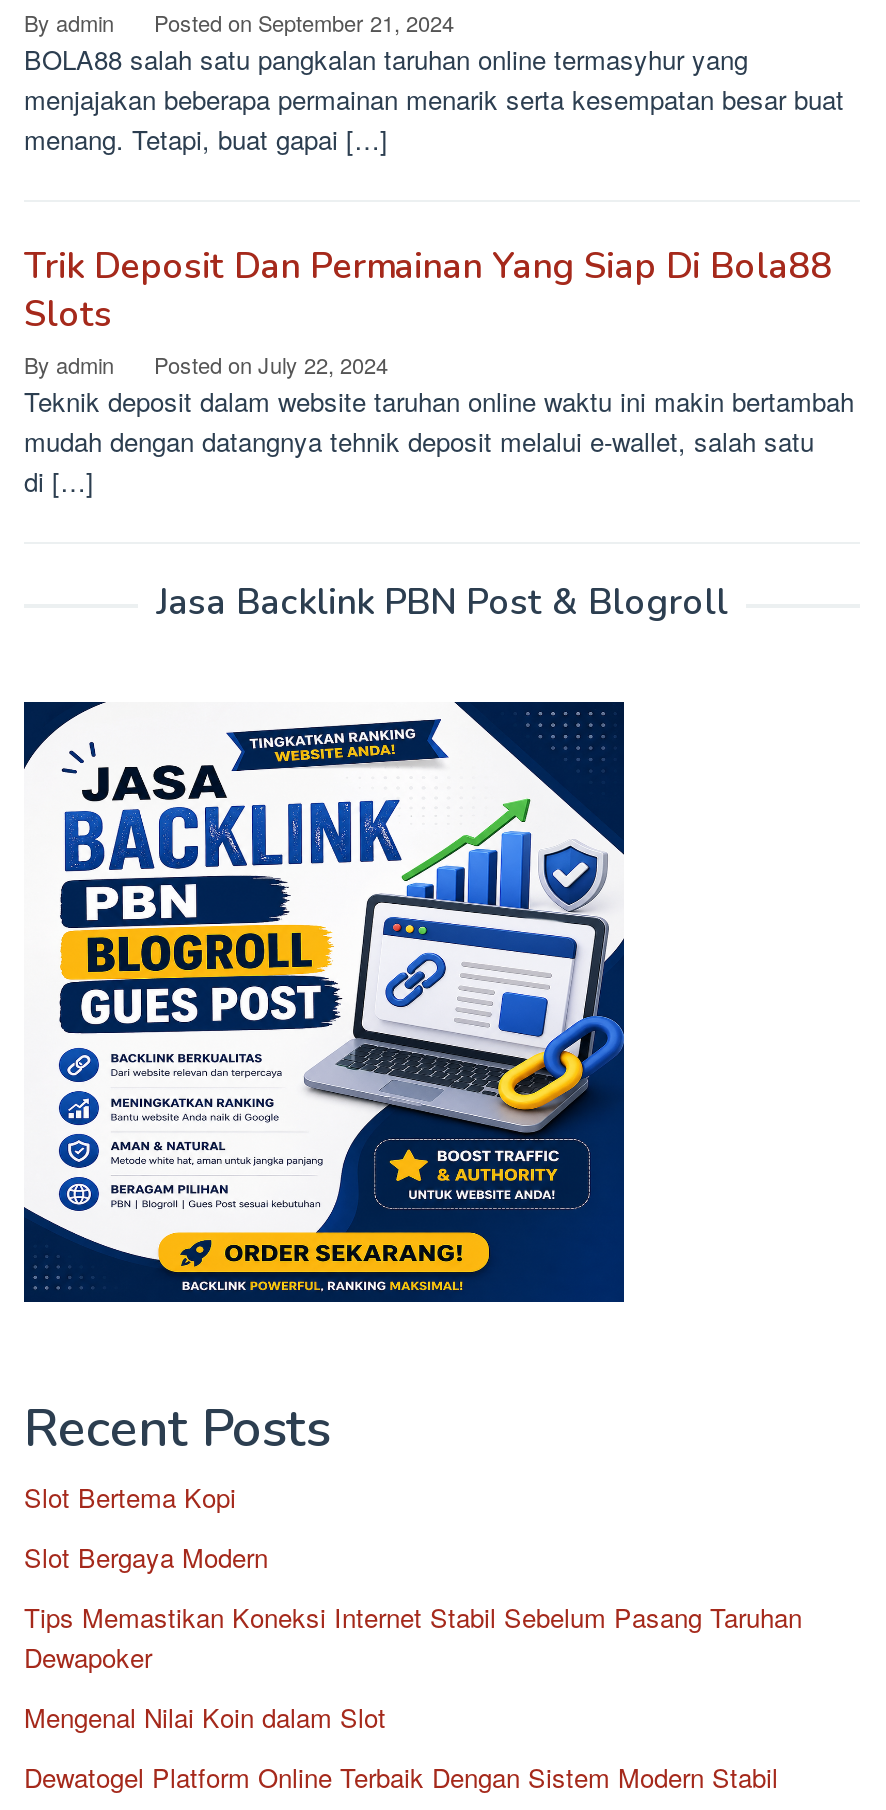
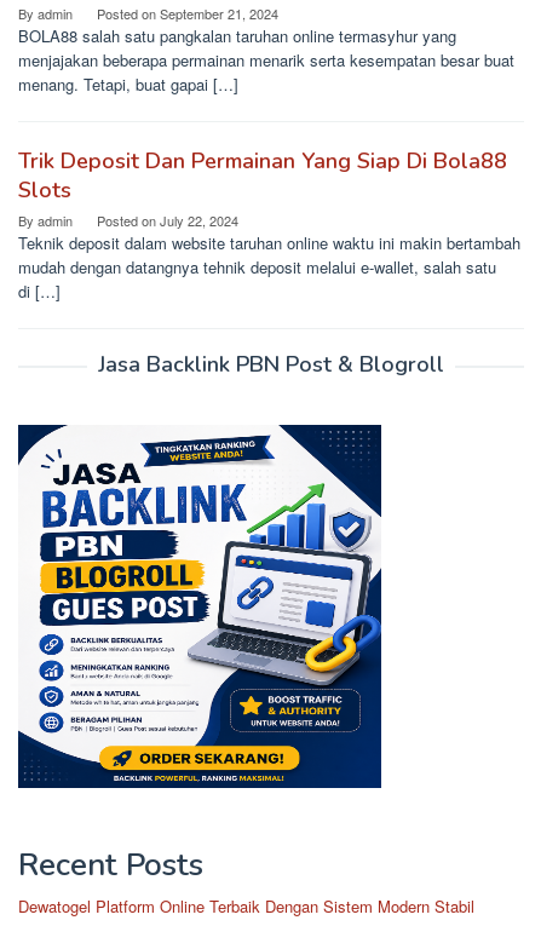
- Slot Bertema Kopi
- Slot Bergaya Modern
- Tips Memastikan Koneksi Internet Stabil Sebelum Pasang Taruhan
- Dewapoker
- Mengenal Nilai Koin dalam Slot
